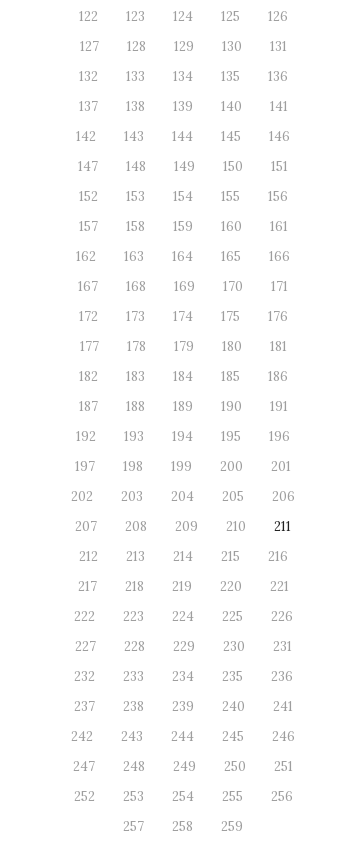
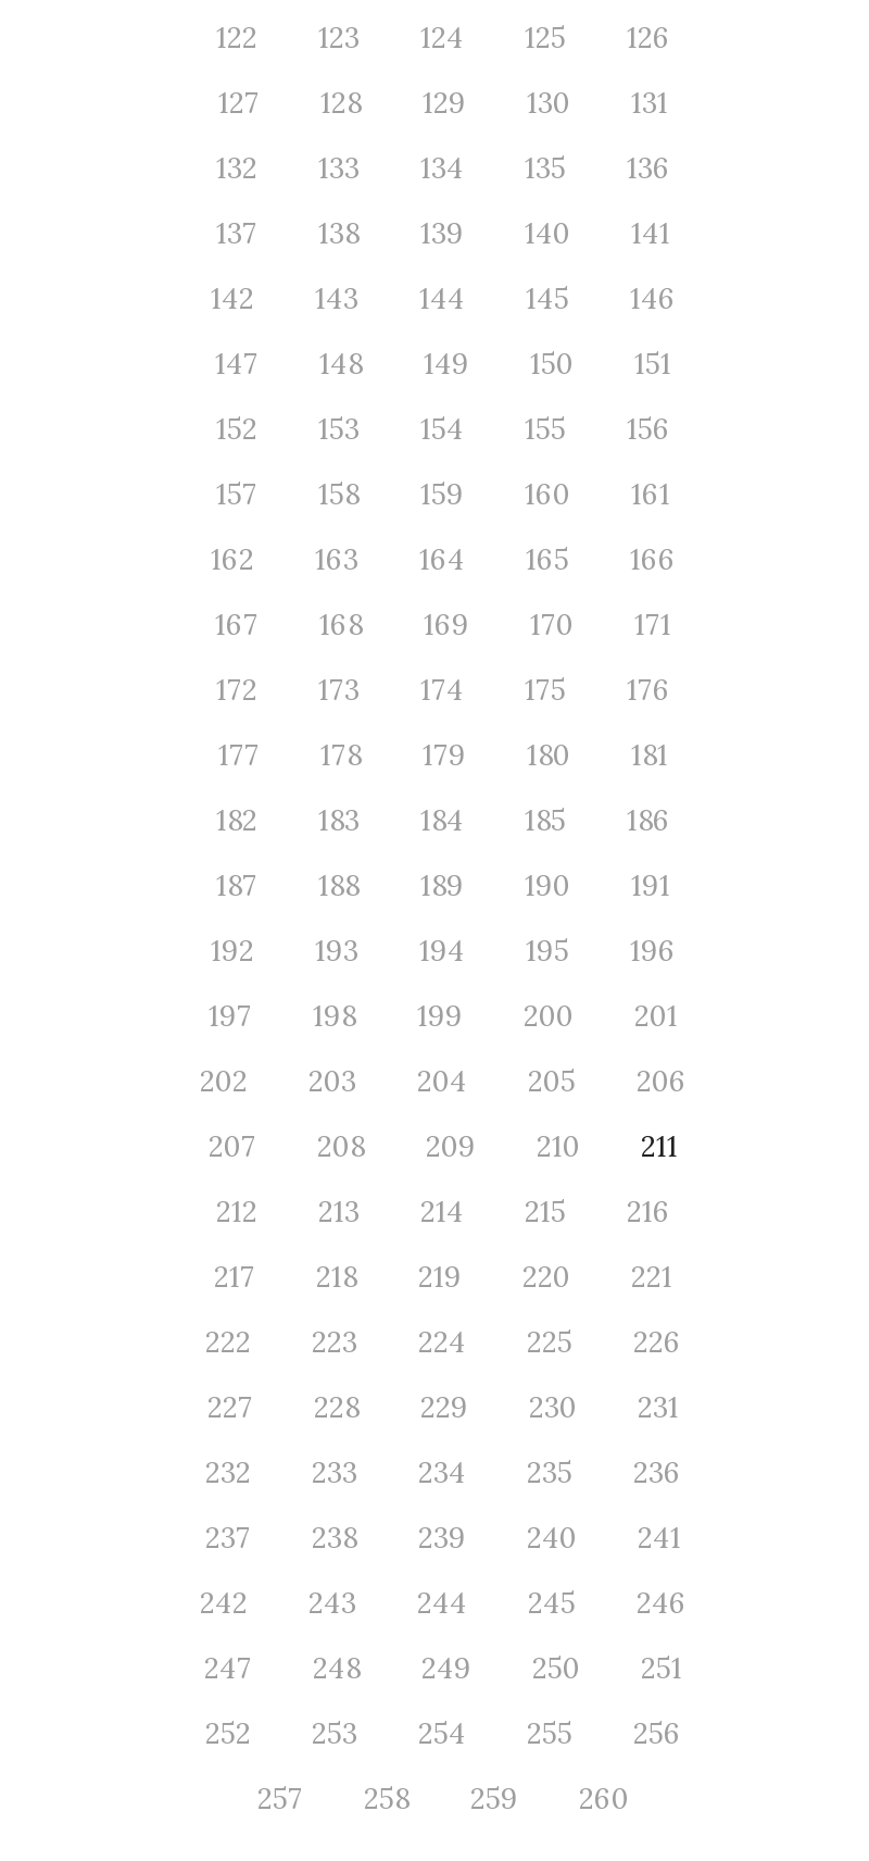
+ 260
